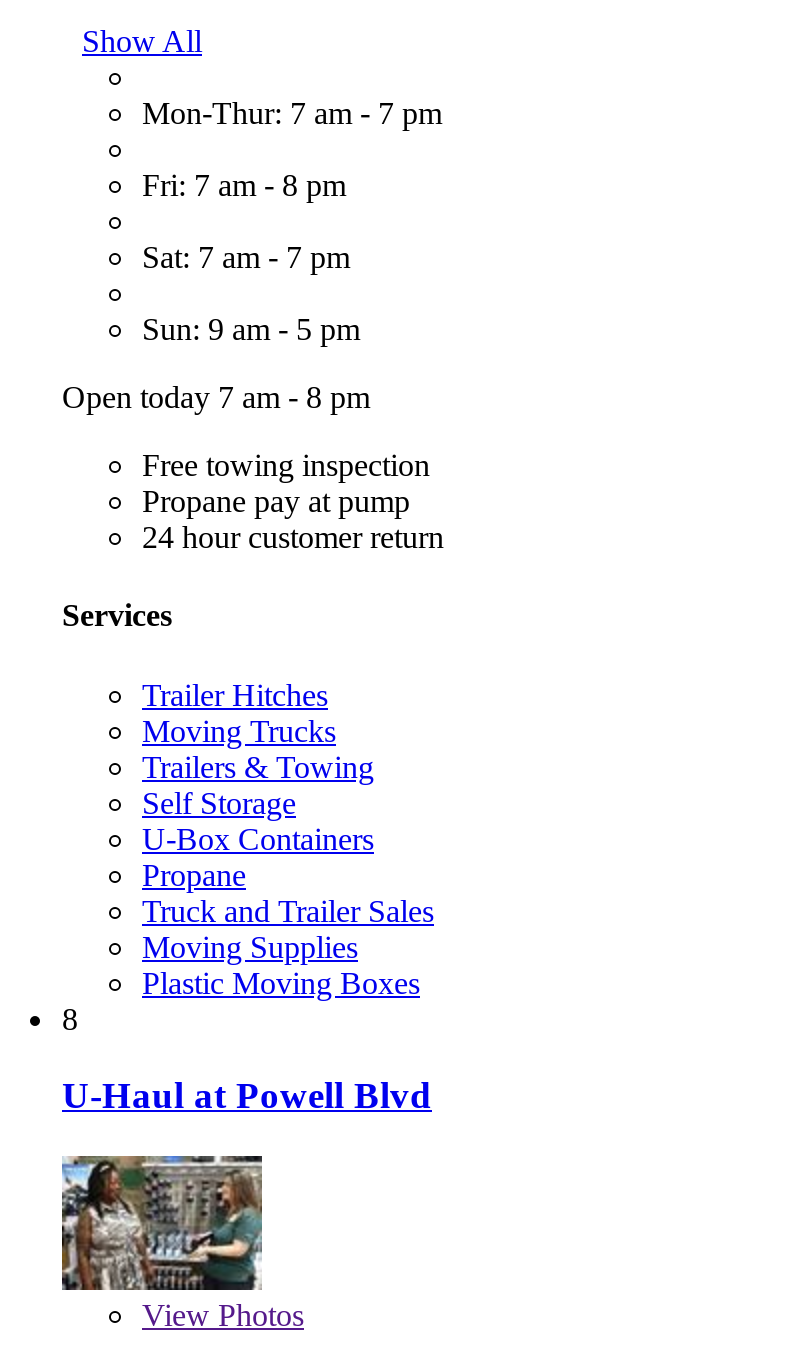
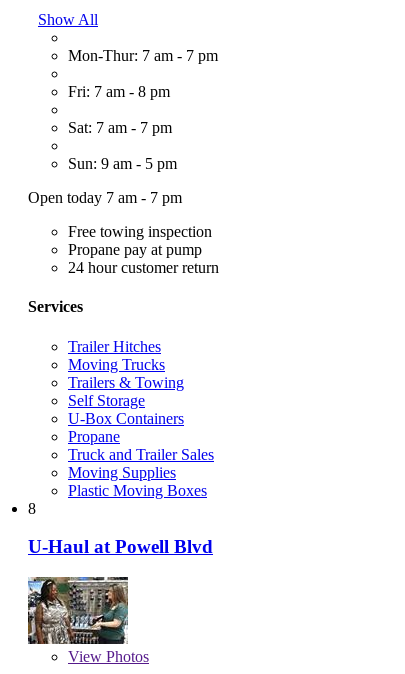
- Open today 7 am - 8 pm
+ Open today 7 am - 7 pm
